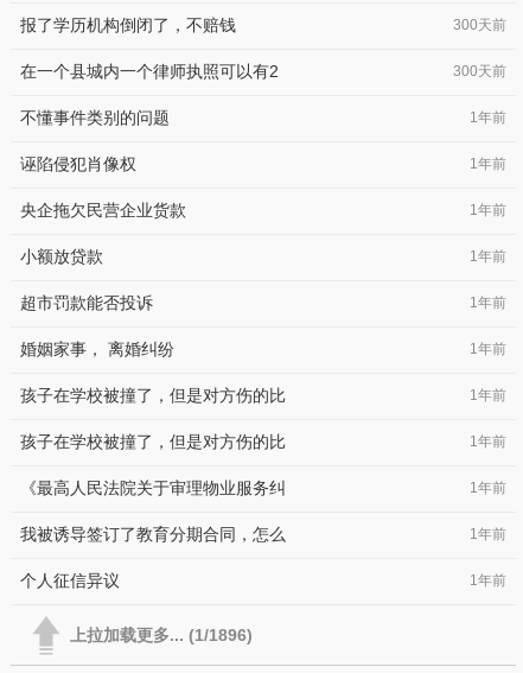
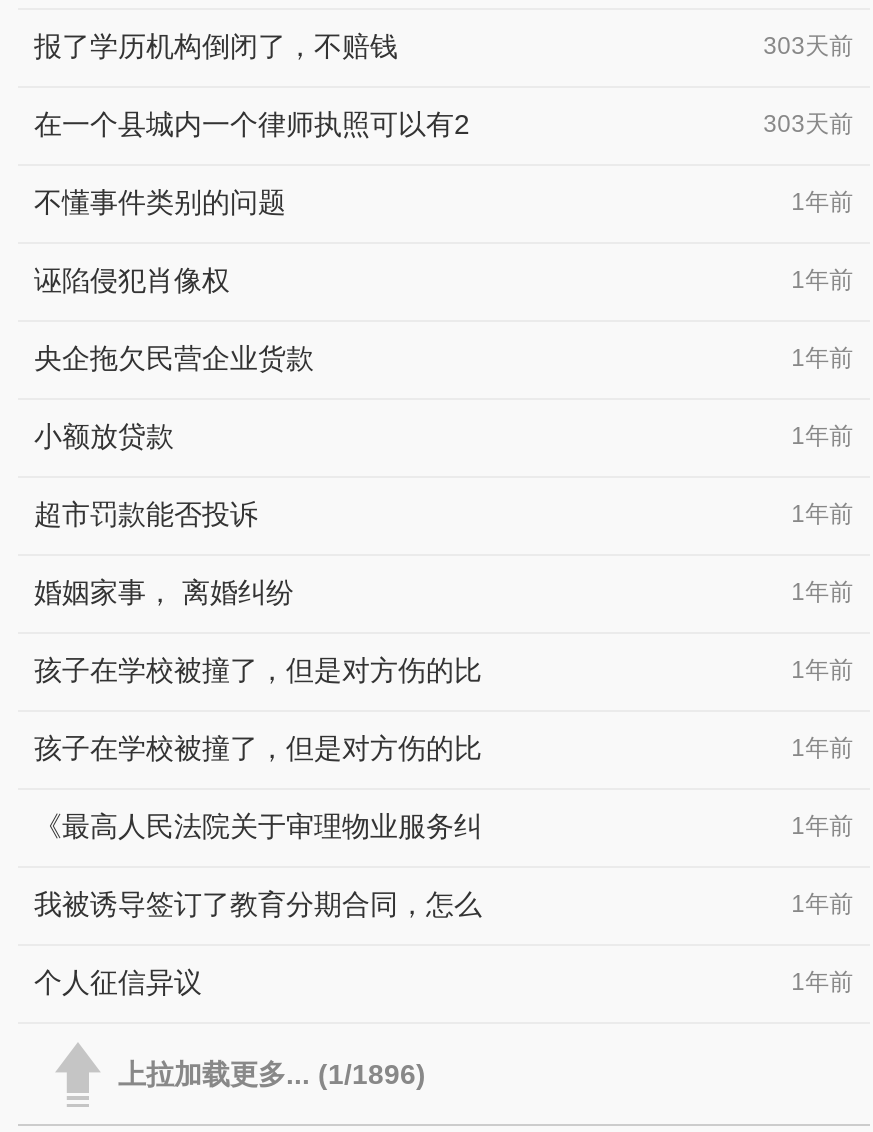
- 300天前
+ 303天前

- 300天前
+ 303天前
